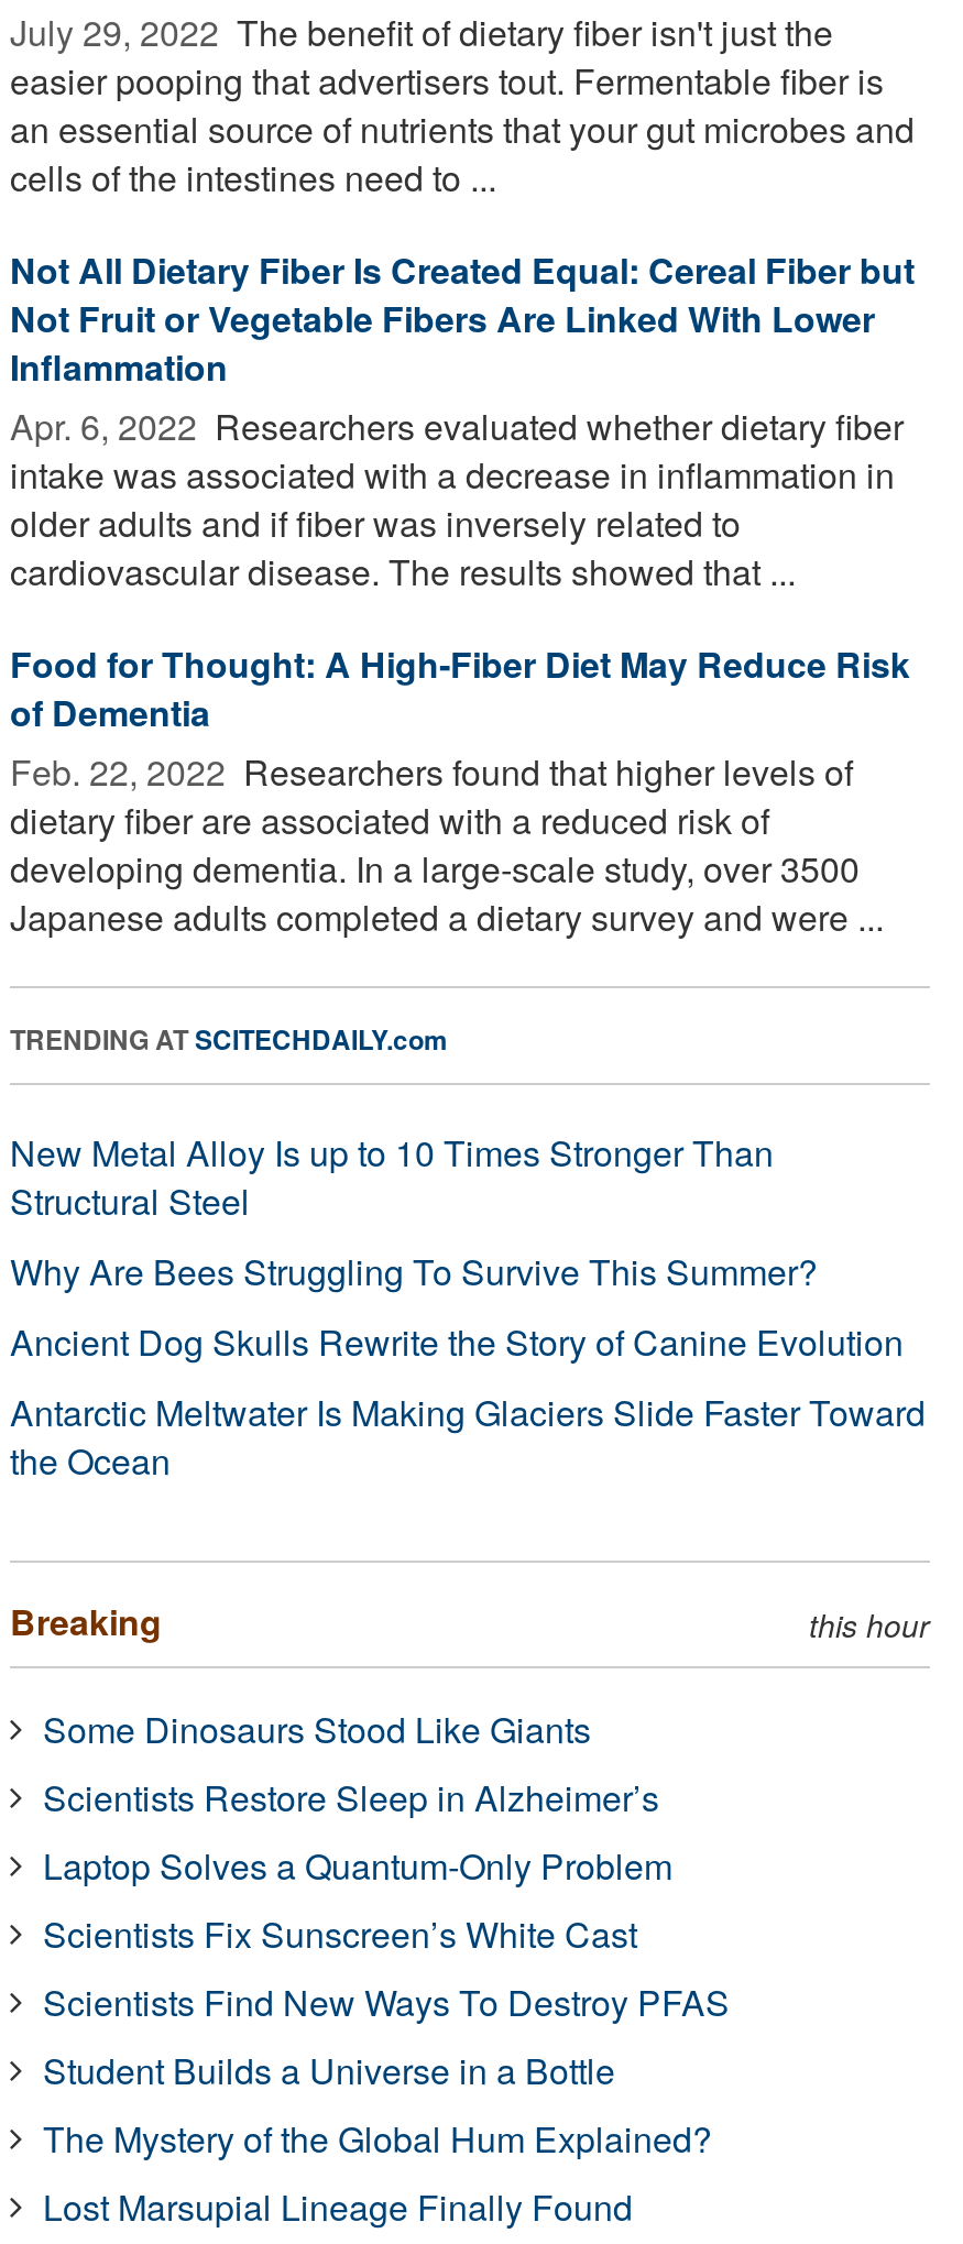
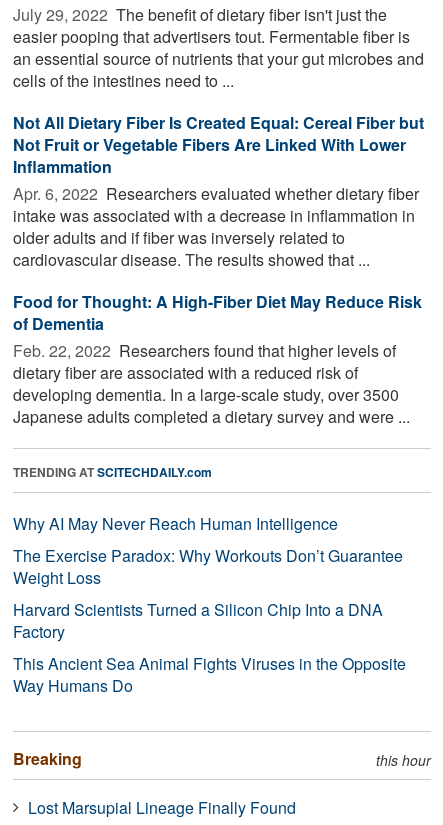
- New Metal Alloy Is up to 10 Times Stronger Than
- Structural Steel
- Why Are Bees Struggling To Survive This Summer?
- Ancient Dog Skulls Rewrite the Story of Canine Evolution
- Antarctic Meltwater Is Making Glaciers Slide Faster Toward
- the Ocean
+ Why AI May Never Reach Human Intelligence
+ The Exercise Paradox: Why Workouts Don’t Guarantee
+ Weight Loss
+ Harvard Scientists Turned a Silicon Chip Into a DNA
+ Factory
+ This Ancient Sea Animal Fights Viruses in the Opposite
+ Way Humans Do

moved down: Breaking | this hour

- Some Dinosaurs Stood Like Giants
- Scientists Restore Sleep in Alzheimer’s
- Laptop Solves a Quantum-Only Problem
- Scientists Fix Sunscreen’s White Cast
- Scientists Find New Ways To Destroy PFAS
- Student Builds a Universe in a Bottle
- The Mystery of the Global Hum Explained?
